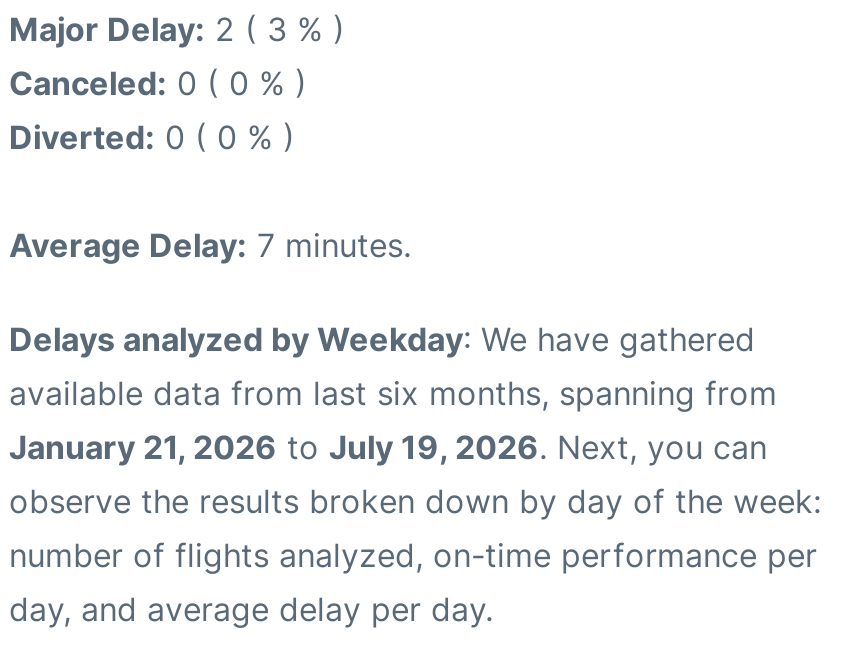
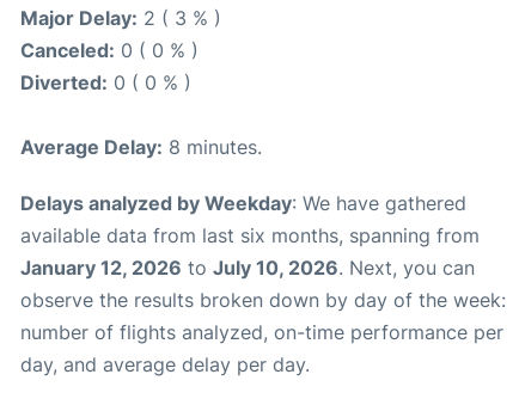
- Average Delay: 7 minutes.
+ Average Delay: 8 minutes.

- January 21, 2026 to July 19, 2026. Next, you can
+ January 12, 2026 to July 10, 2026. Next, you can
